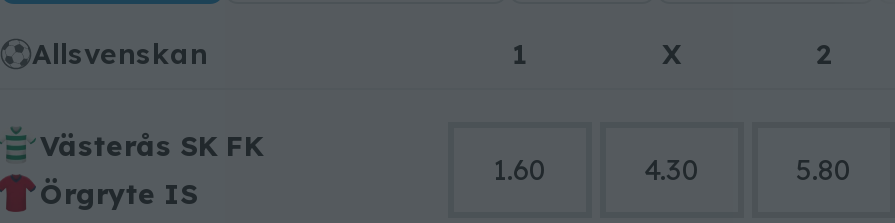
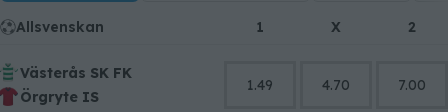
- 1.60
- 4.30
- 5.80
+ 1.49
+ 4.70
+ 7.00
